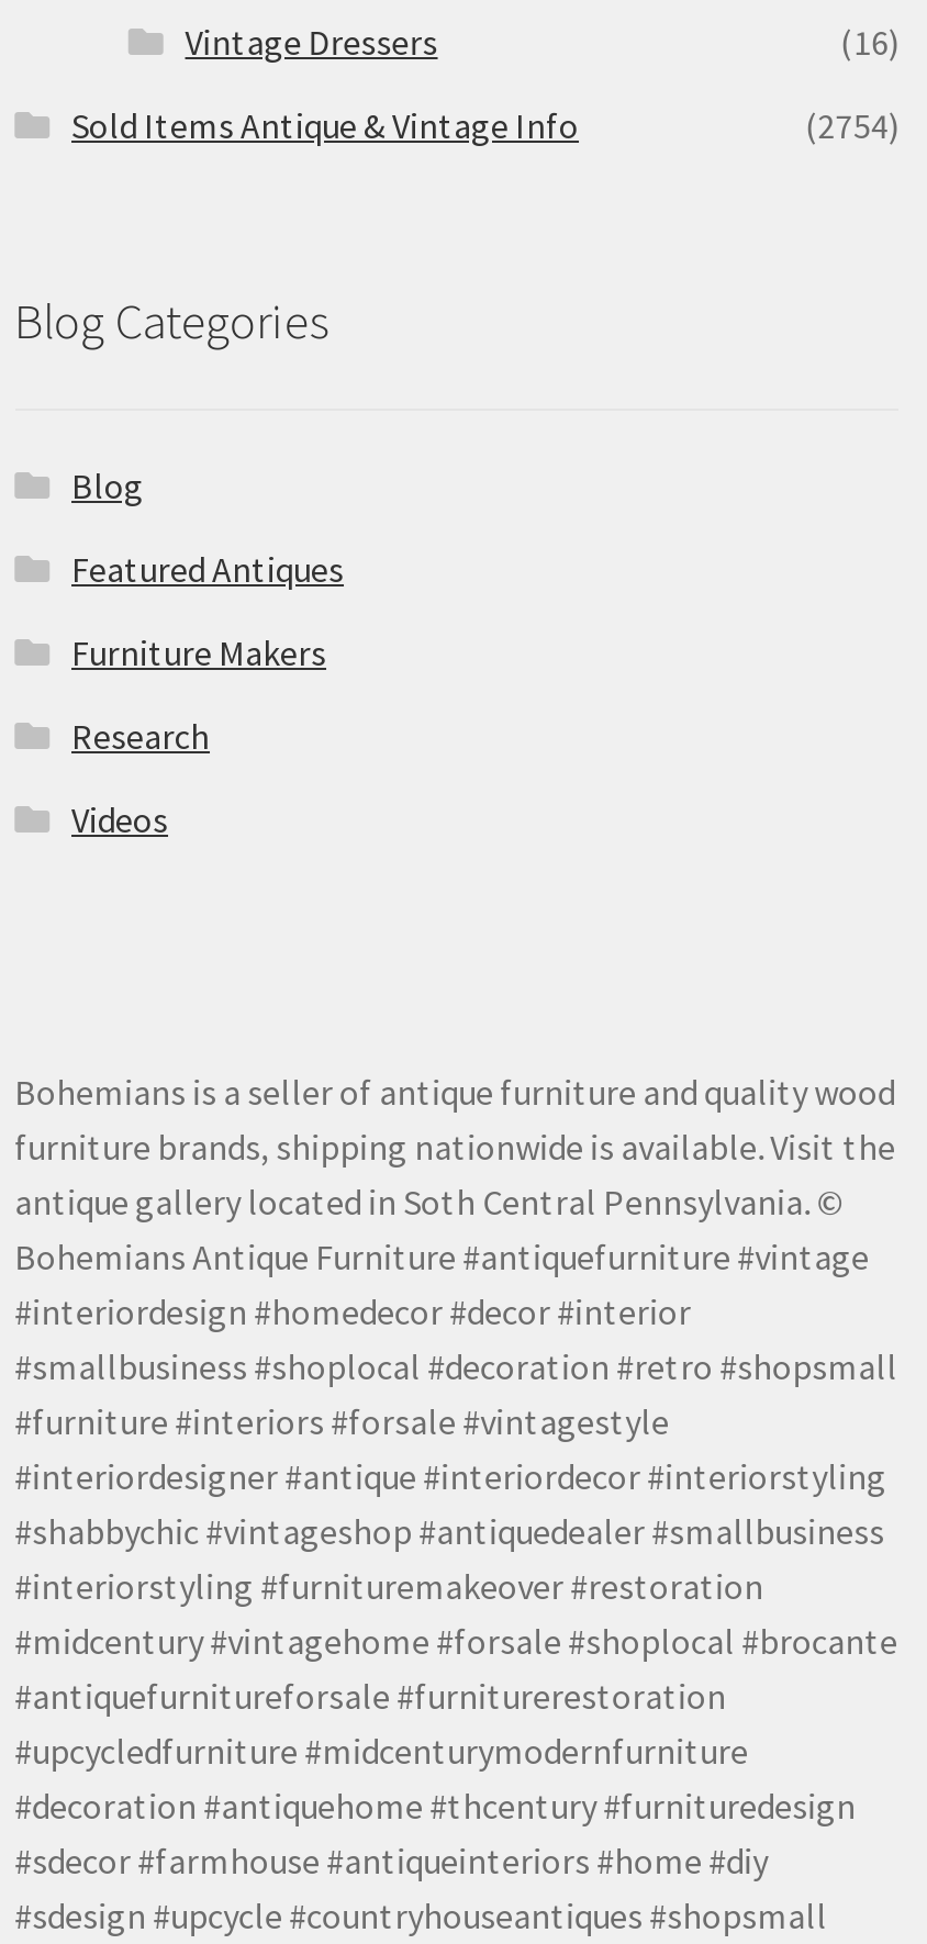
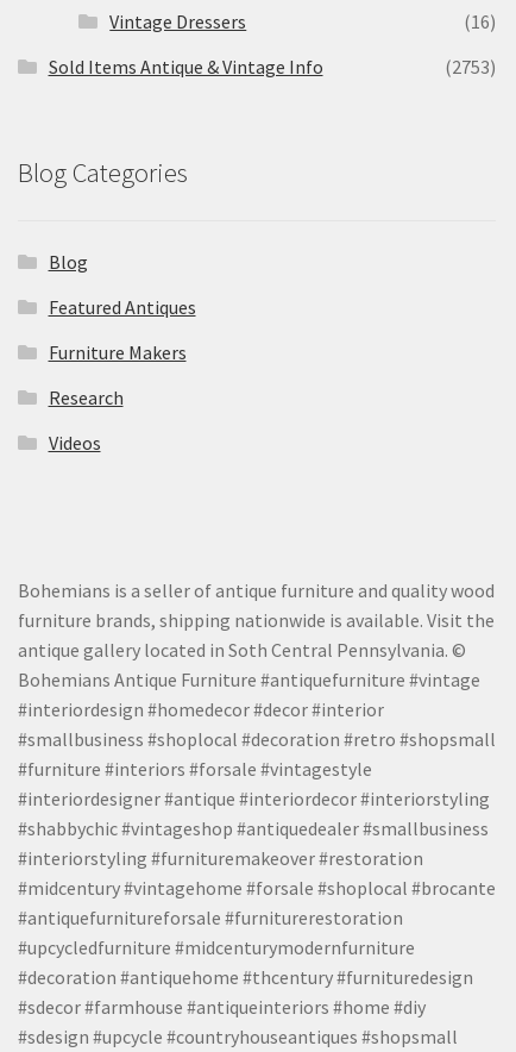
- (2754)
+ (2753)
